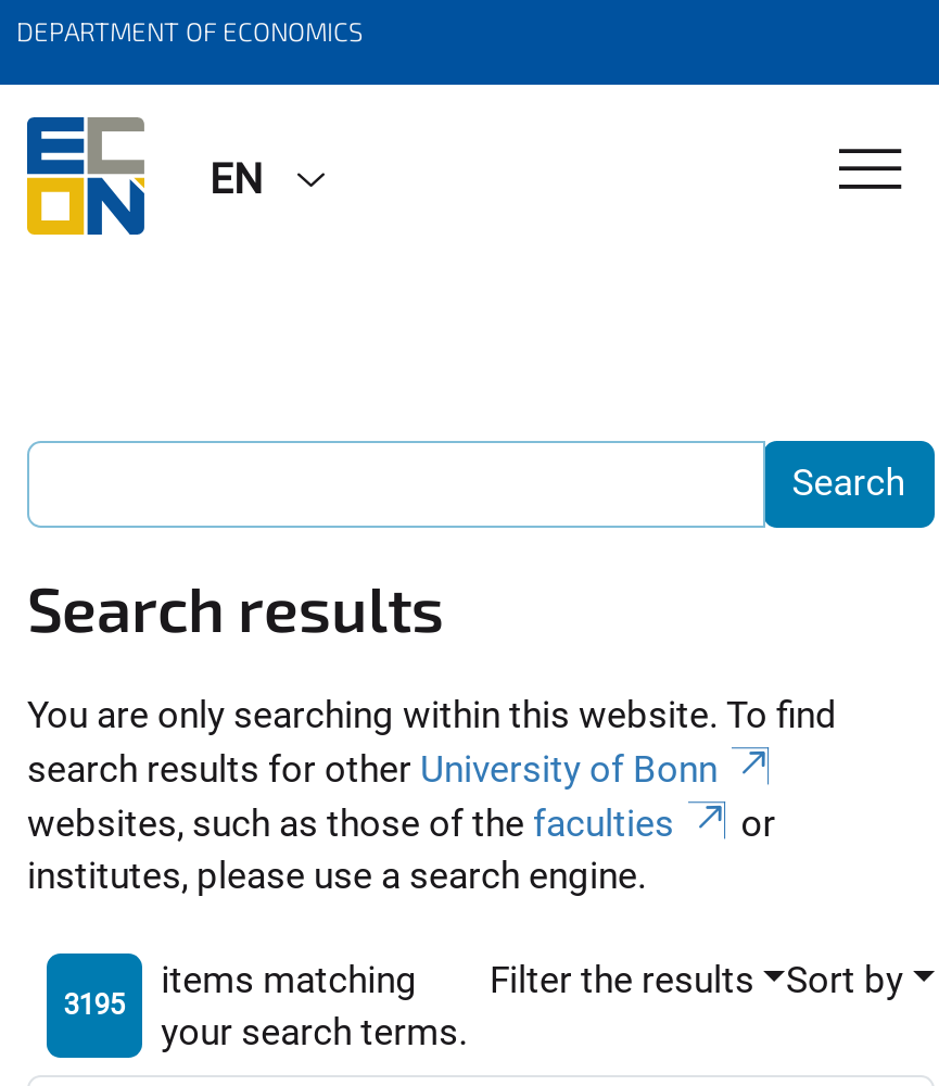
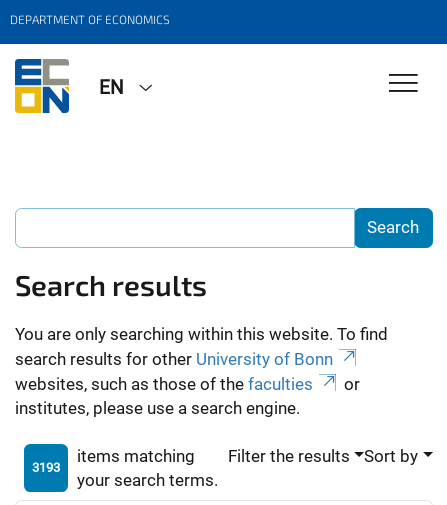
- 3195
+ 3193
